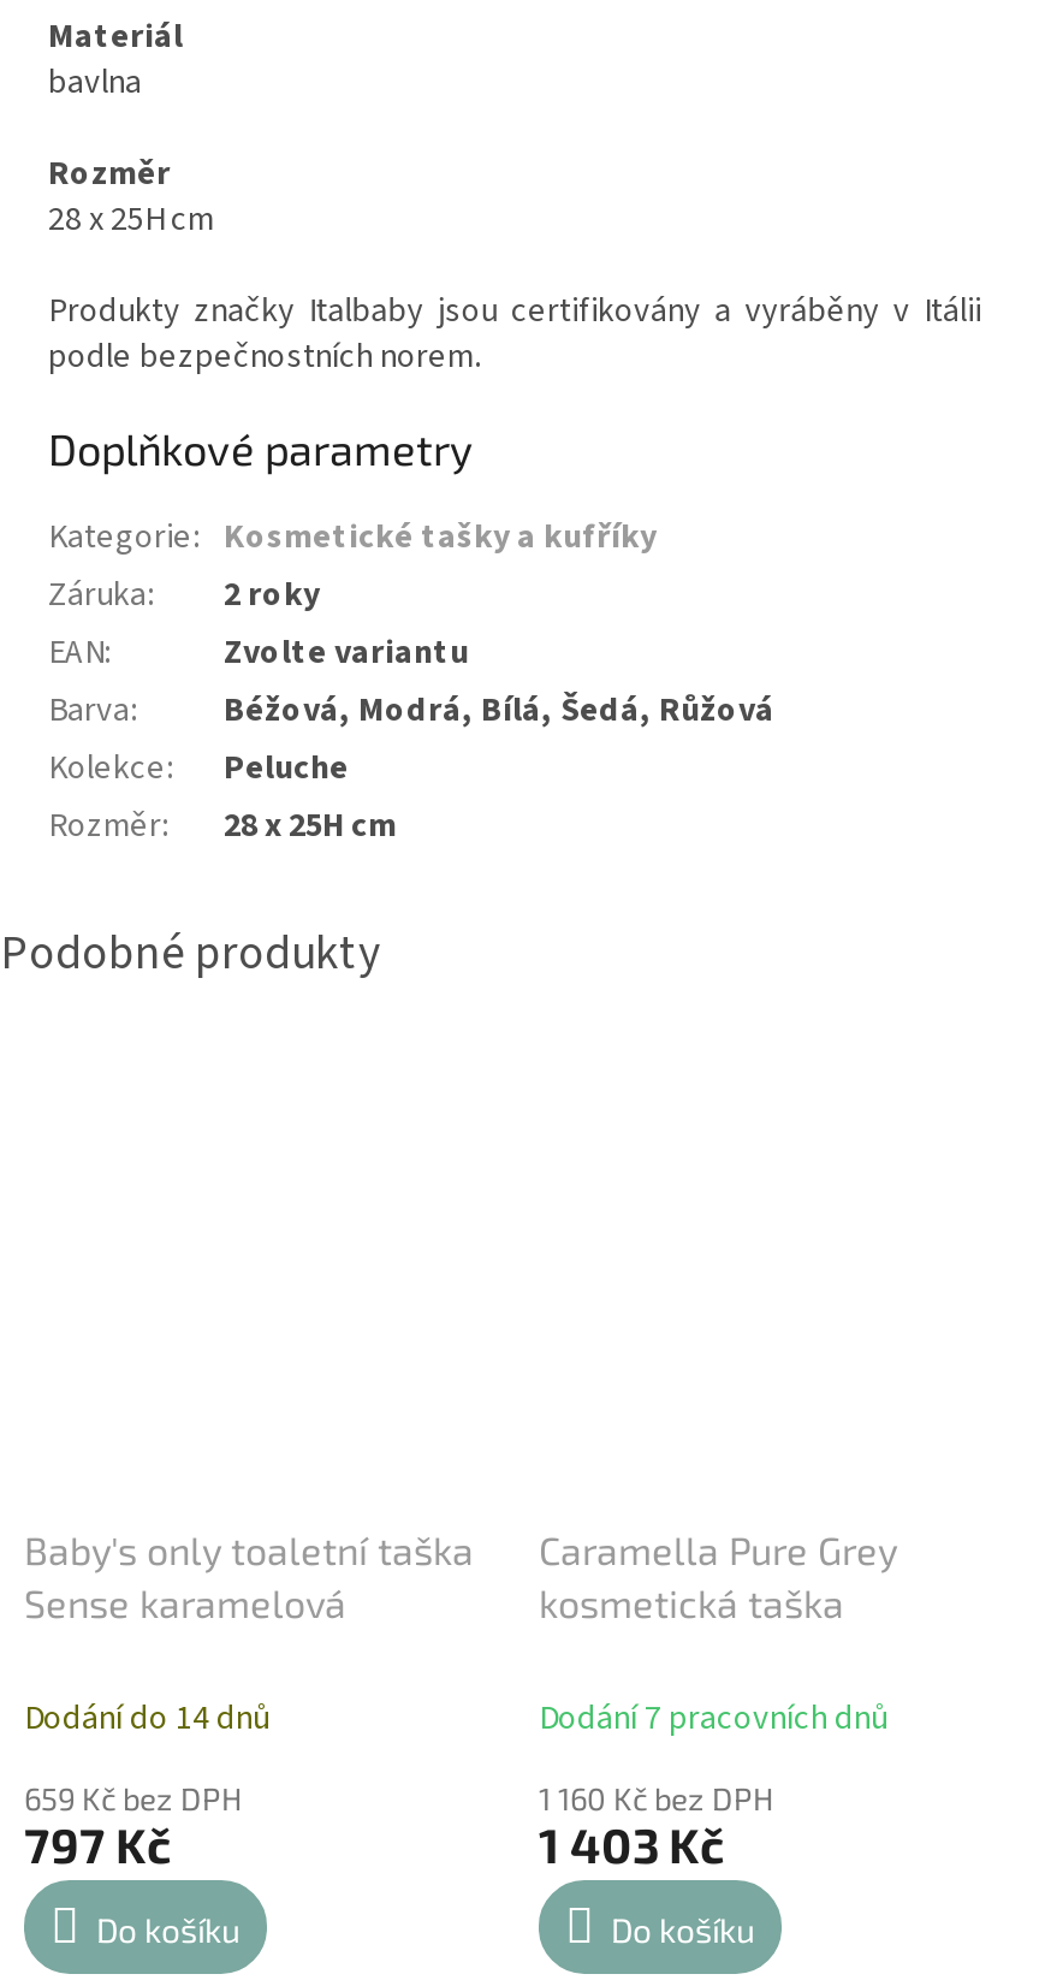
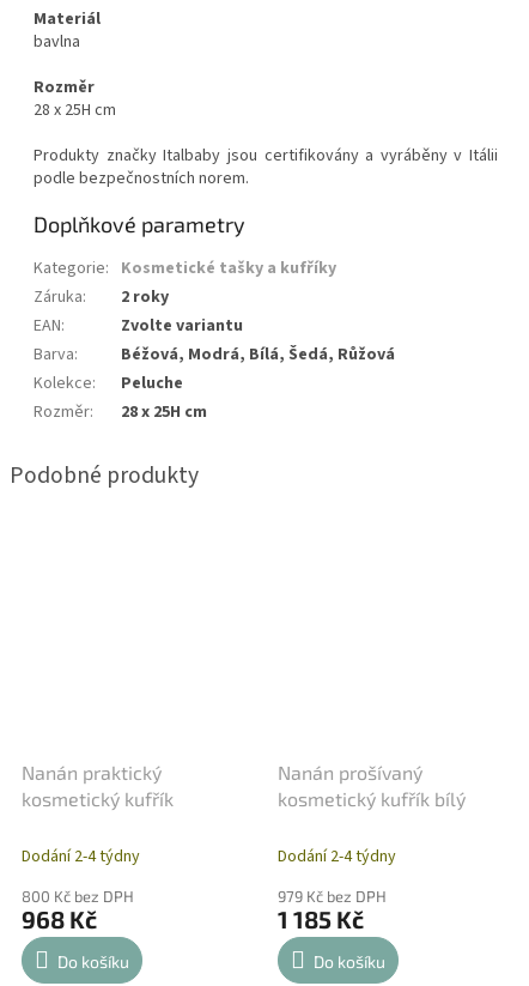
- Baby's only toaletní taška
- Sense karamelová
+ Nanán praktický
+ kosmetický kufřík

- Caramella Pure Grey
- kosmetická taška
+ Nanán prošívaný
+ kosmetický kufřík bílý

- Dodání do 14 dnů
+ Dodání 2-4 týdny

- Dodání 7 pracovních dnů
+ Dodání 2-4 týdny

- 659 Kč bez DPH
- 797 Kč
+ 800 Kč bez DPH
+ 968 Kč

- 1 160 Kč bez DPH
- 1 403 Kč
+ 979 Kč bez DPH
+ 1 185 Kč
